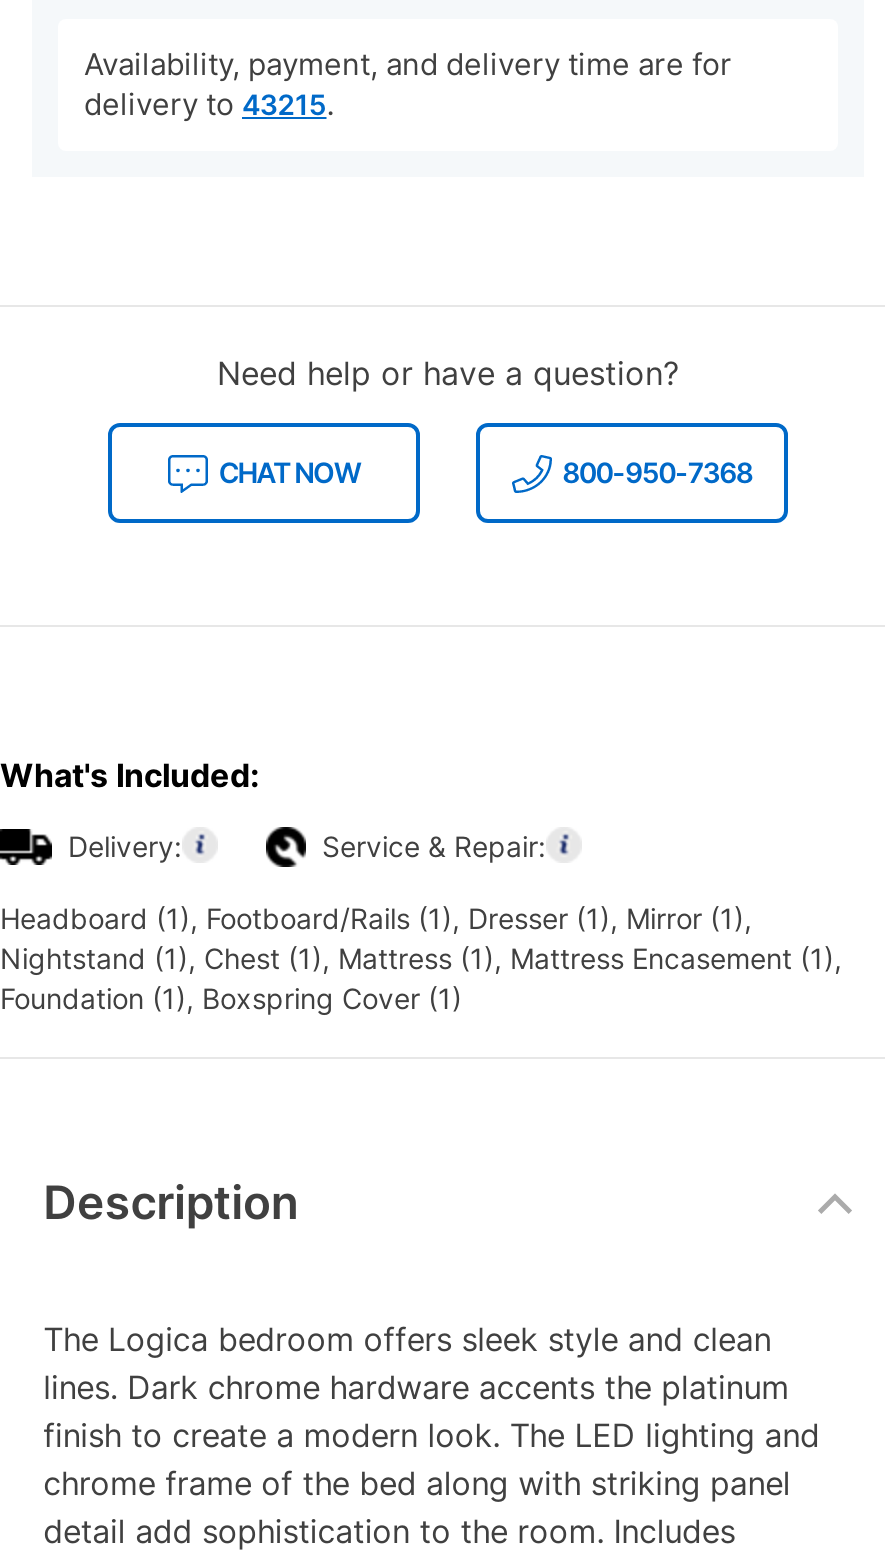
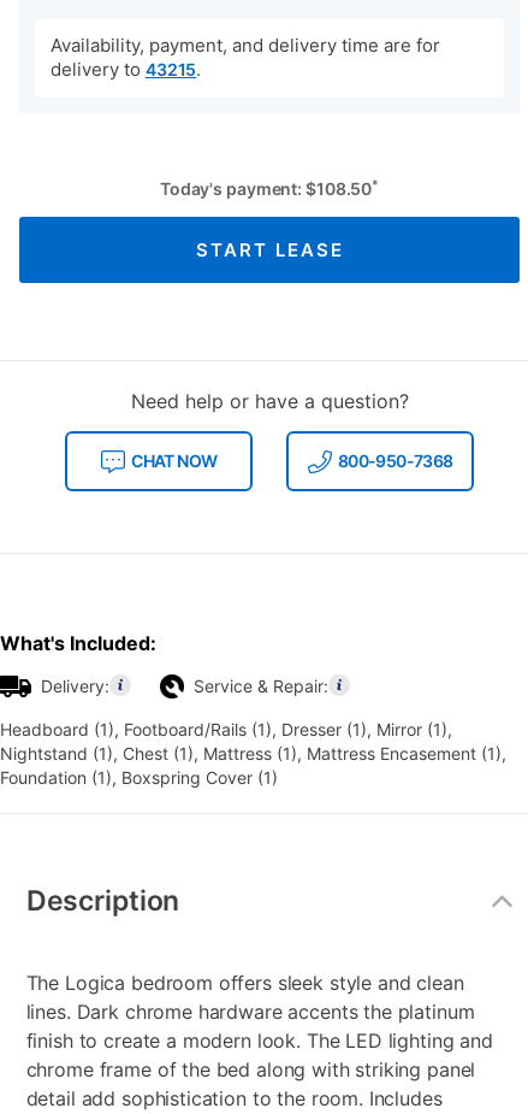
+ Today's payment: $108.50*
+ START LEASE
